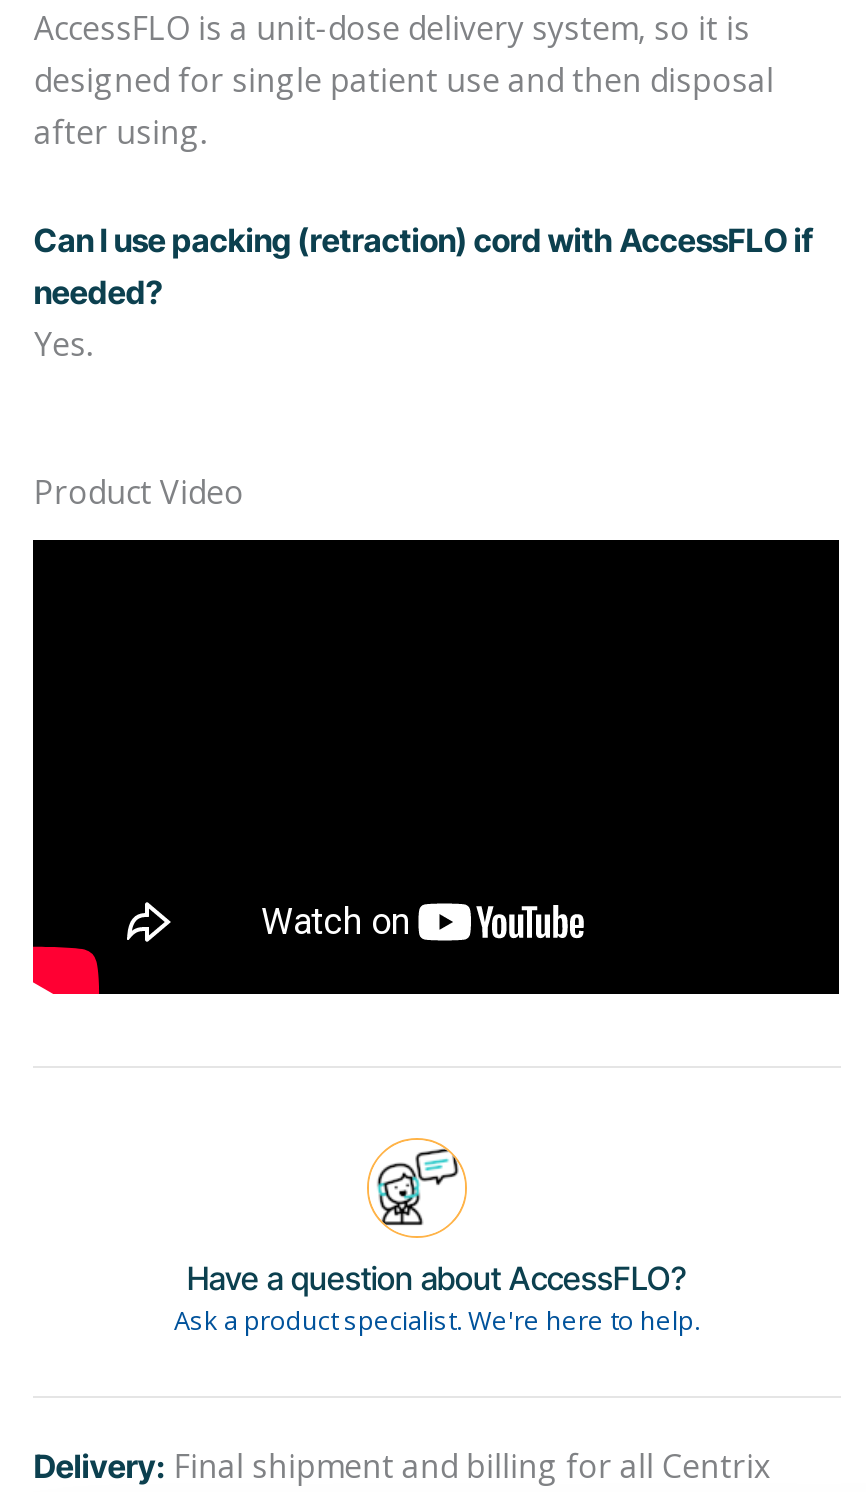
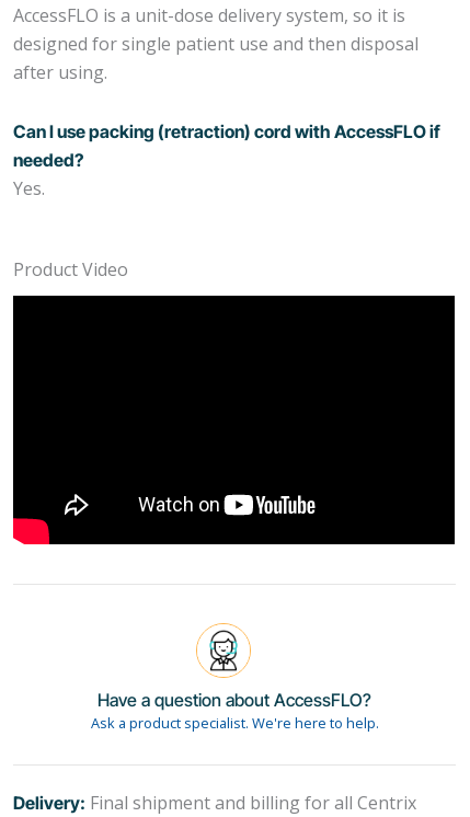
- [image]
+ [image]
